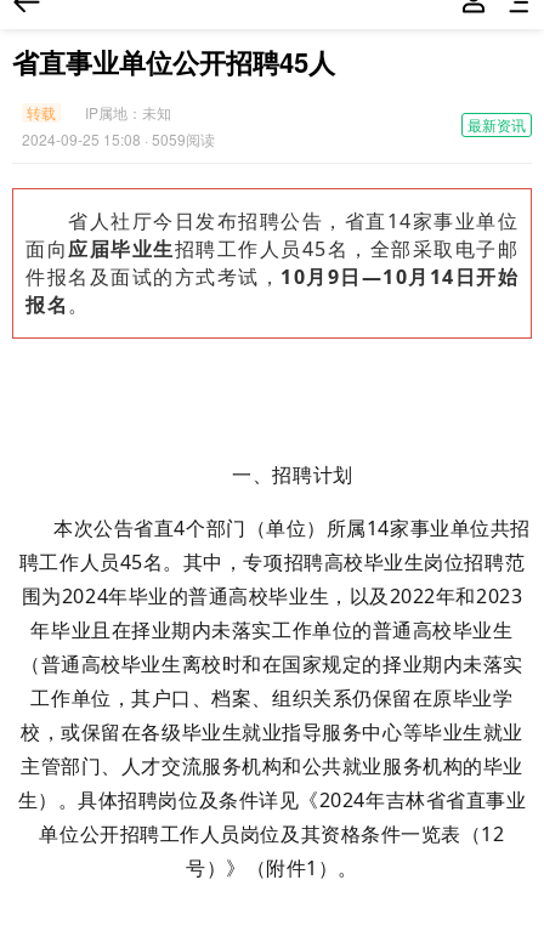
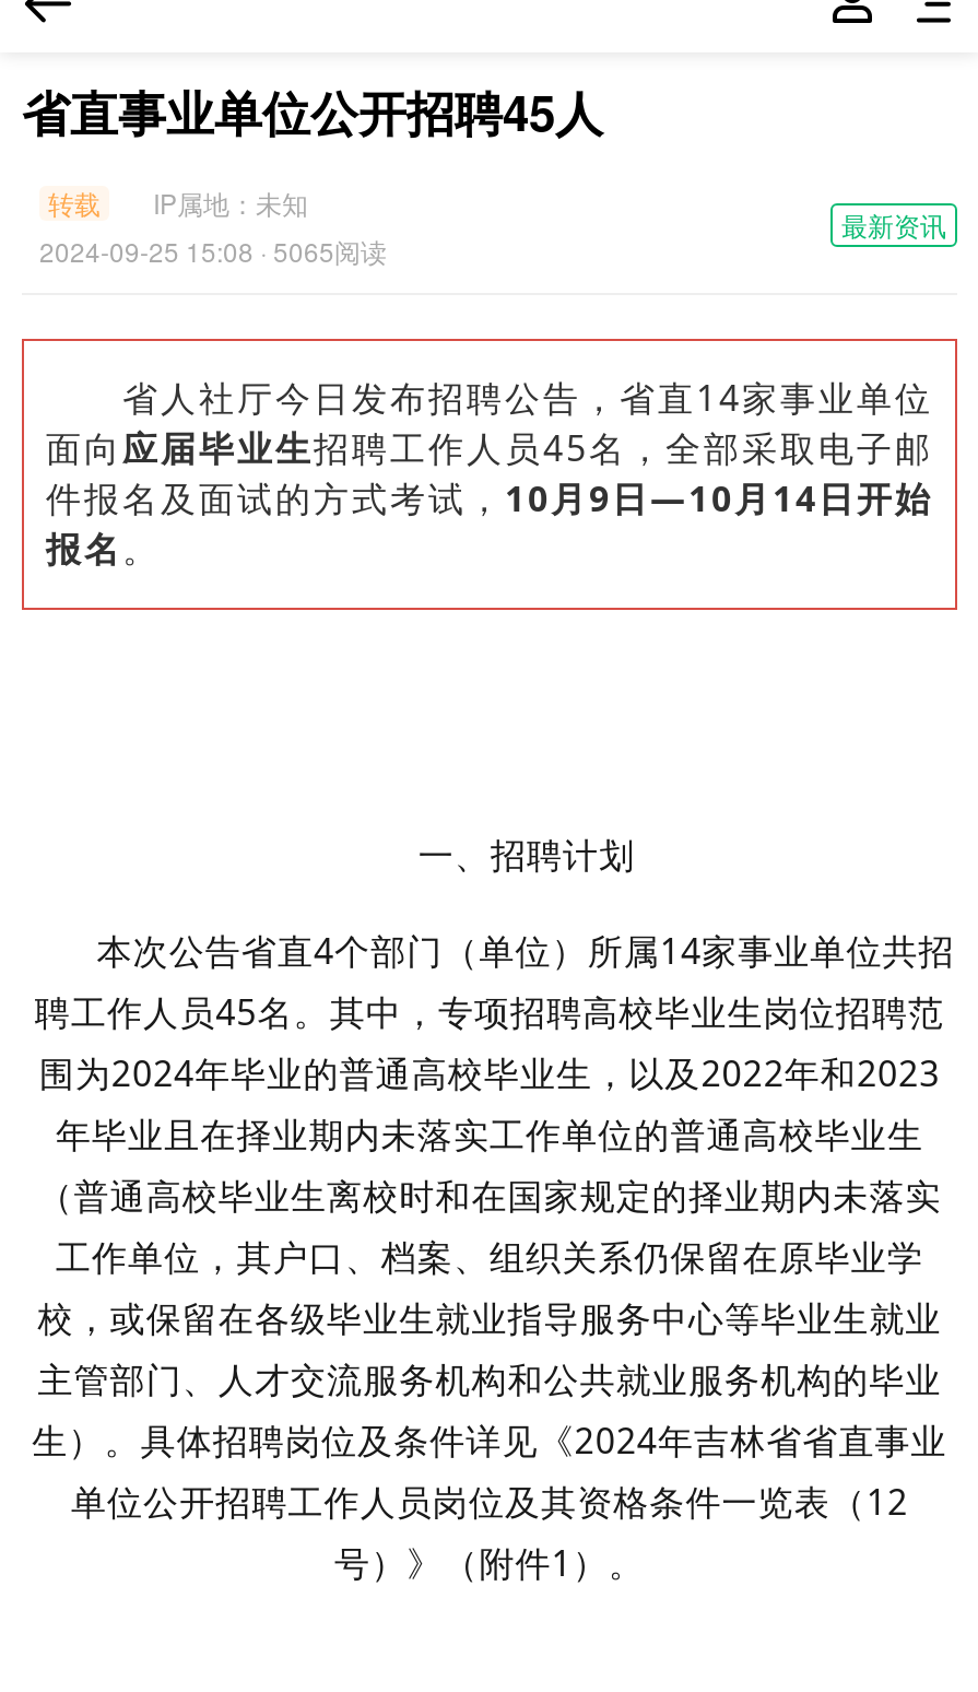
- 2024-09-25 15:08 · 5059阅读
+ 2024-09-25 15:08 · 5065阅读
